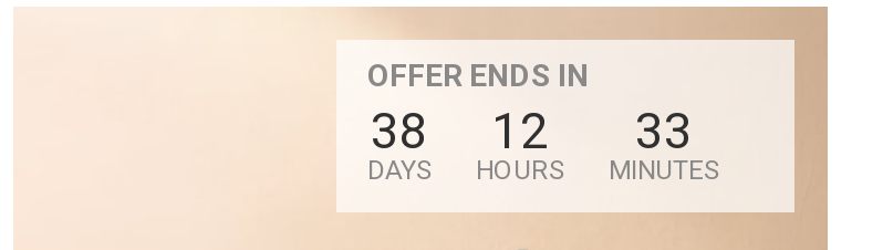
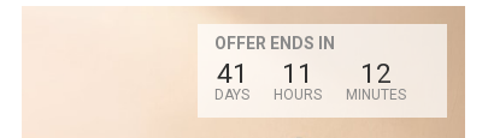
- 38
+ 41

- 12
+ 11

- 33
+ 12
